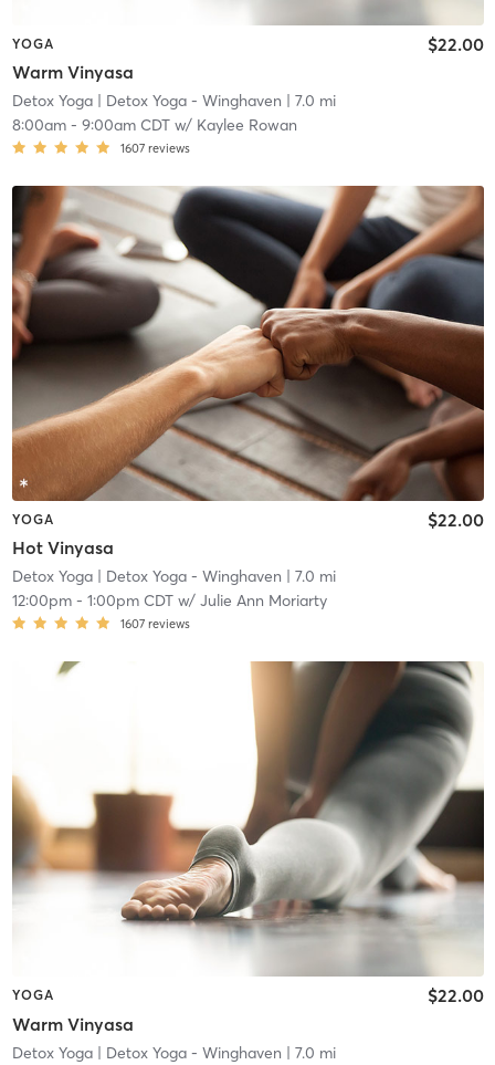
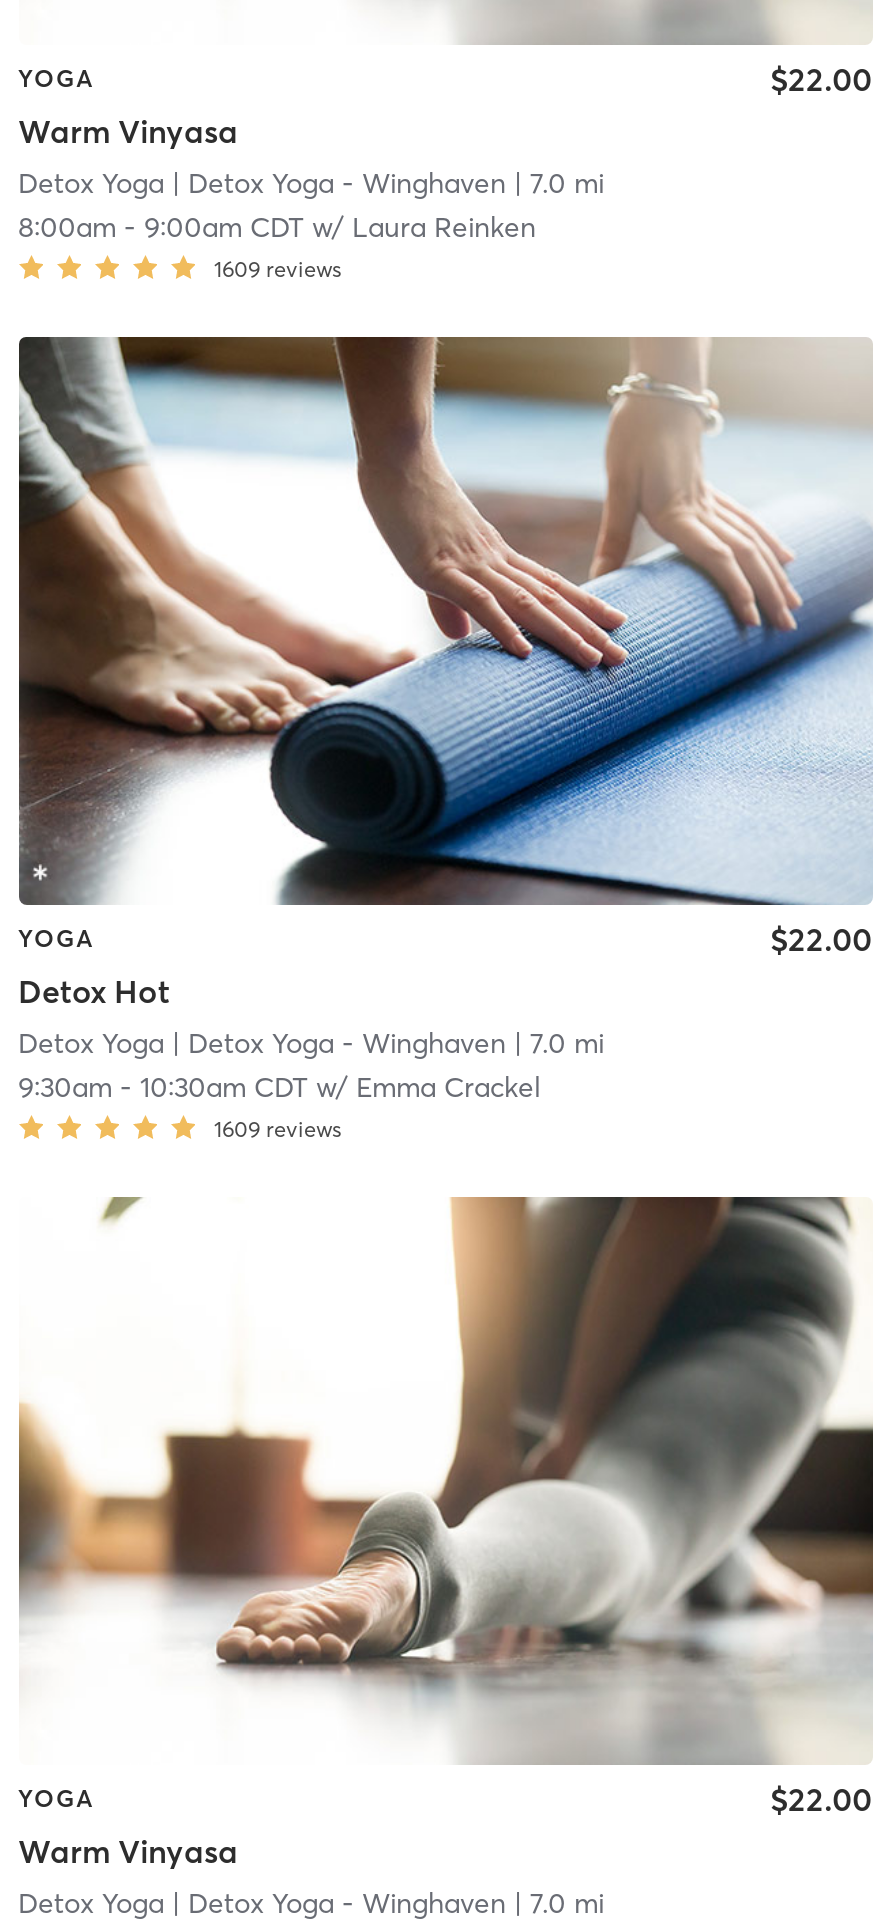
- 8:00am - 9:00am CDT w/ Kaylee Rowan
+ 8:00am - 9:00am CDT w/ Laura Reinken

- 1607 reviews
+ 1609 reviews

- [image]
- Hot Vinyasa
+ [image]
+ Detox Hot

- 12:00pm - 1:00pm CDT w/ Julie Ann Moriarty
- 1607 reviews
+ 9:30am - 10:30am CDT w/ Emma Crackel
+ 1609 reviews
